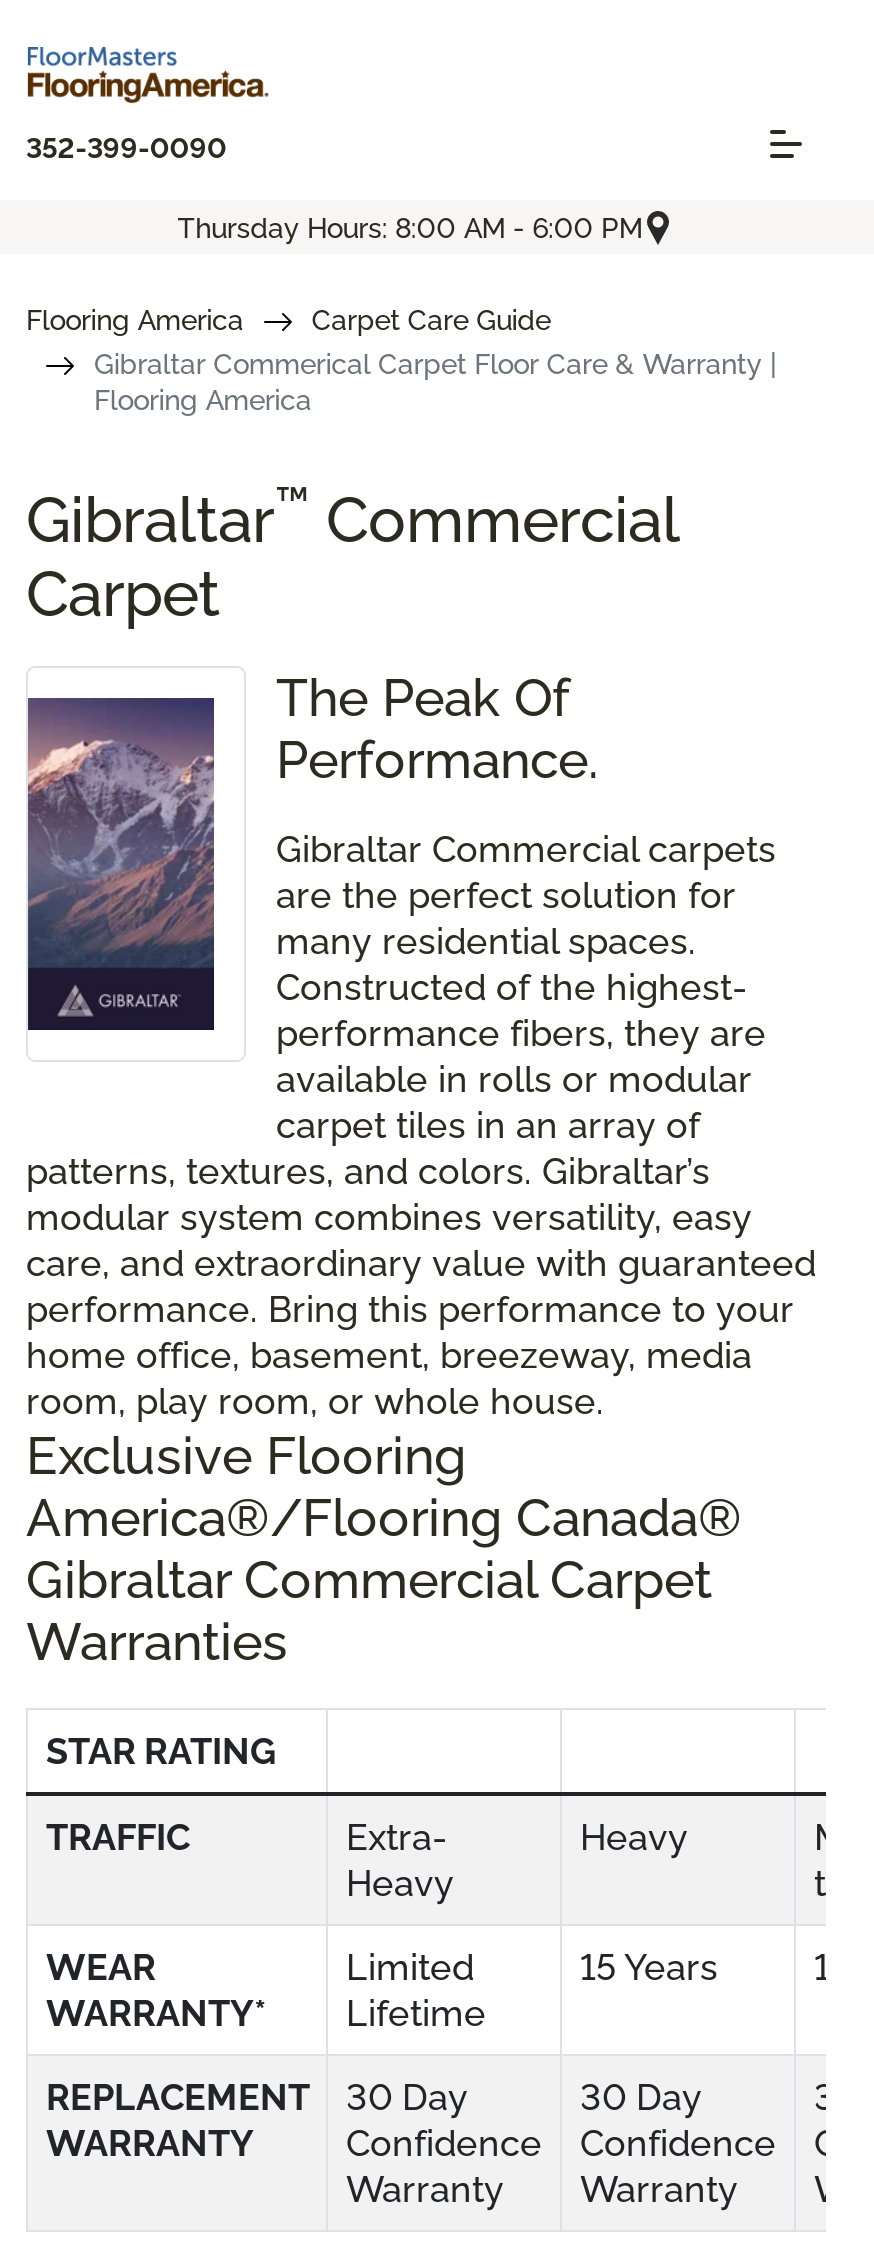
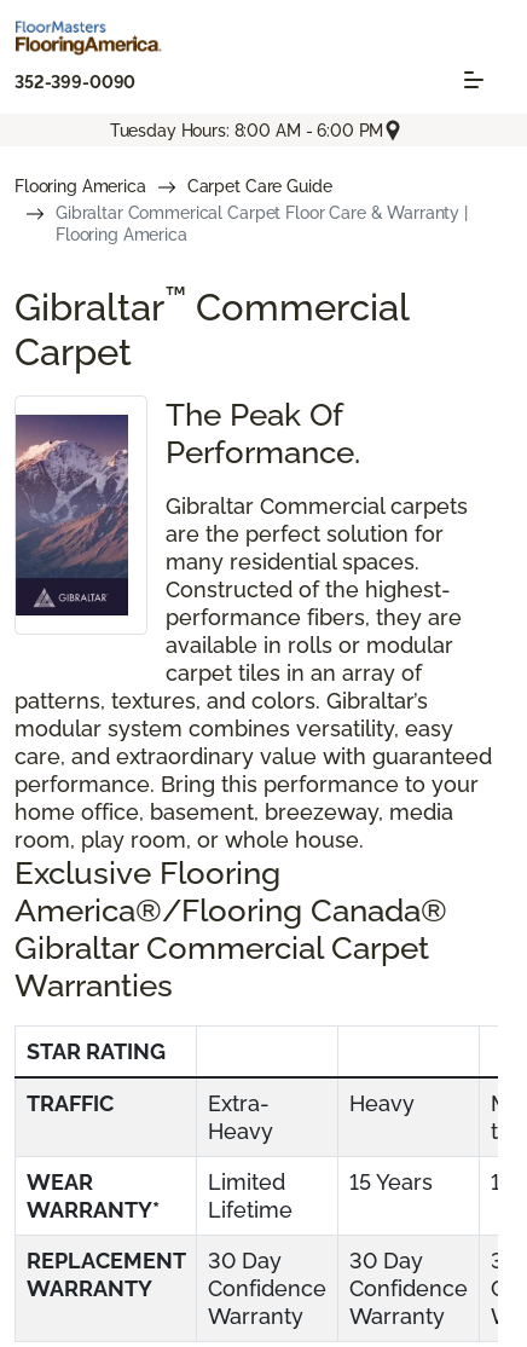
- Thursday Hours: 8:00 AM - 6:00 PM
+ Tuesday Hours: 8:00 AM - 6:00 PM
